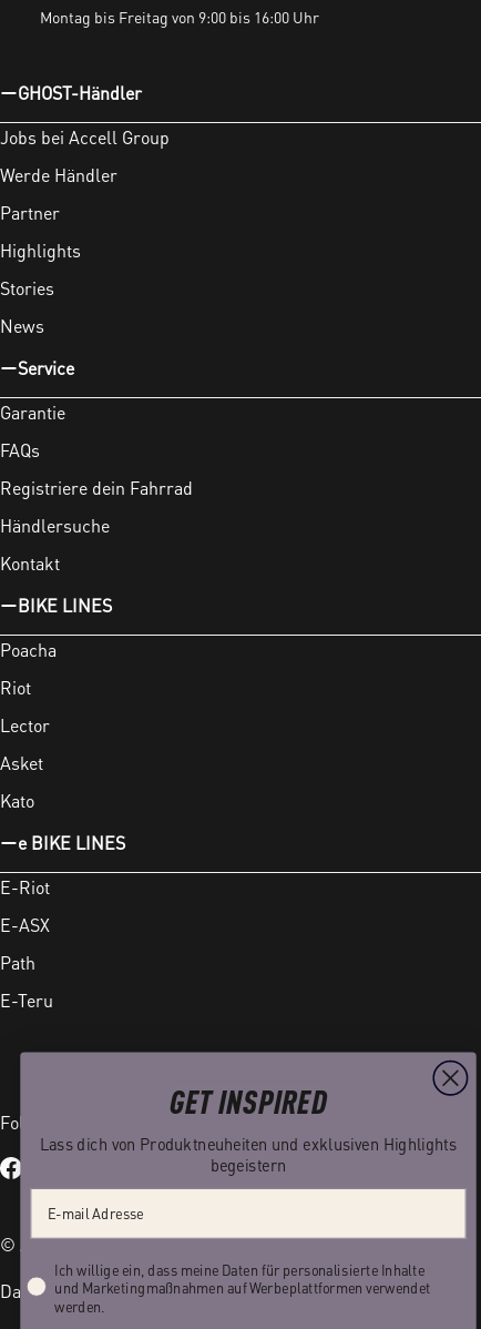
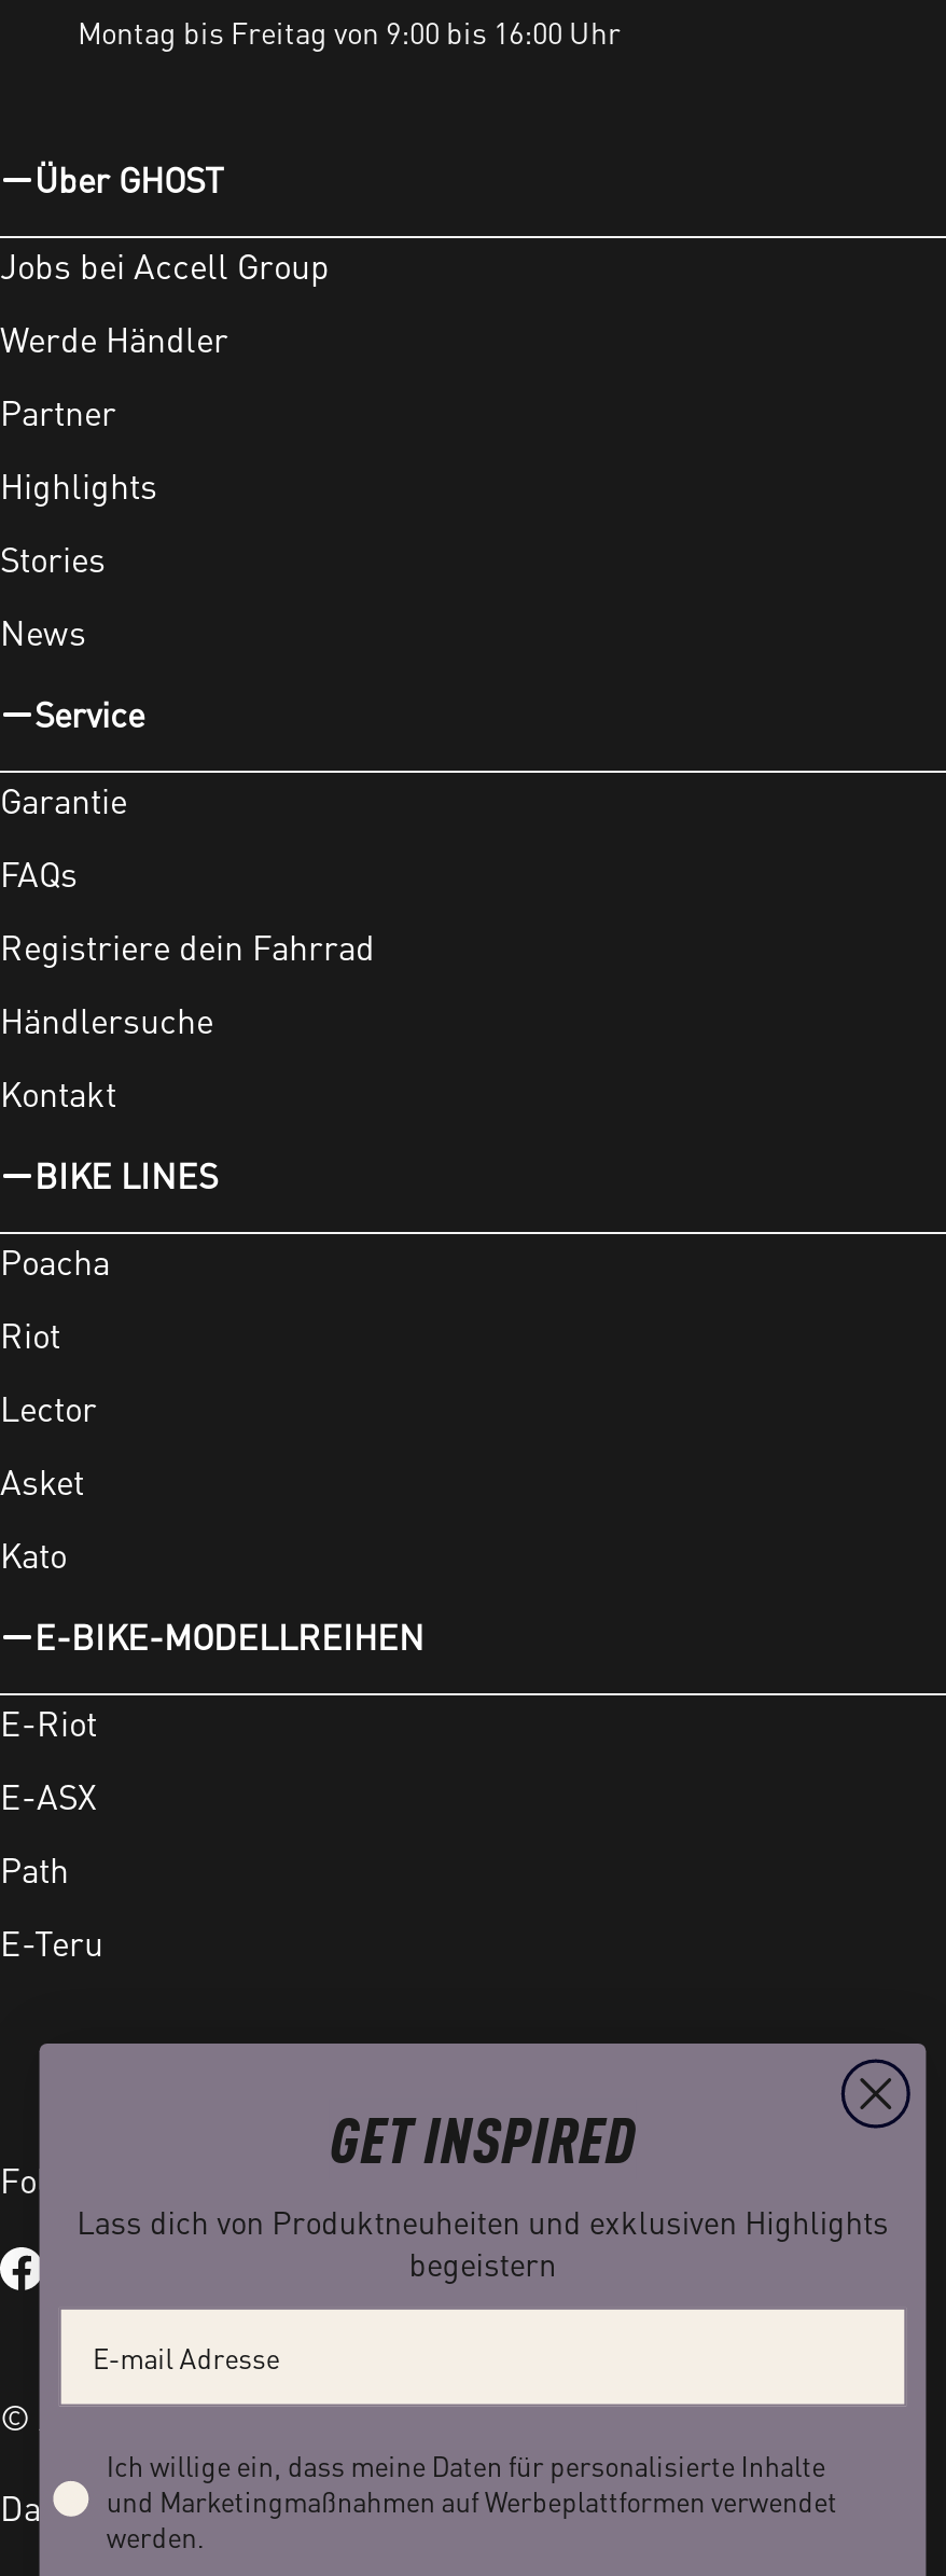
- GHOST-Händler
+ Über GHOST

- e BIKE LINES
+ E-BIKE-MODELLREIHEN
